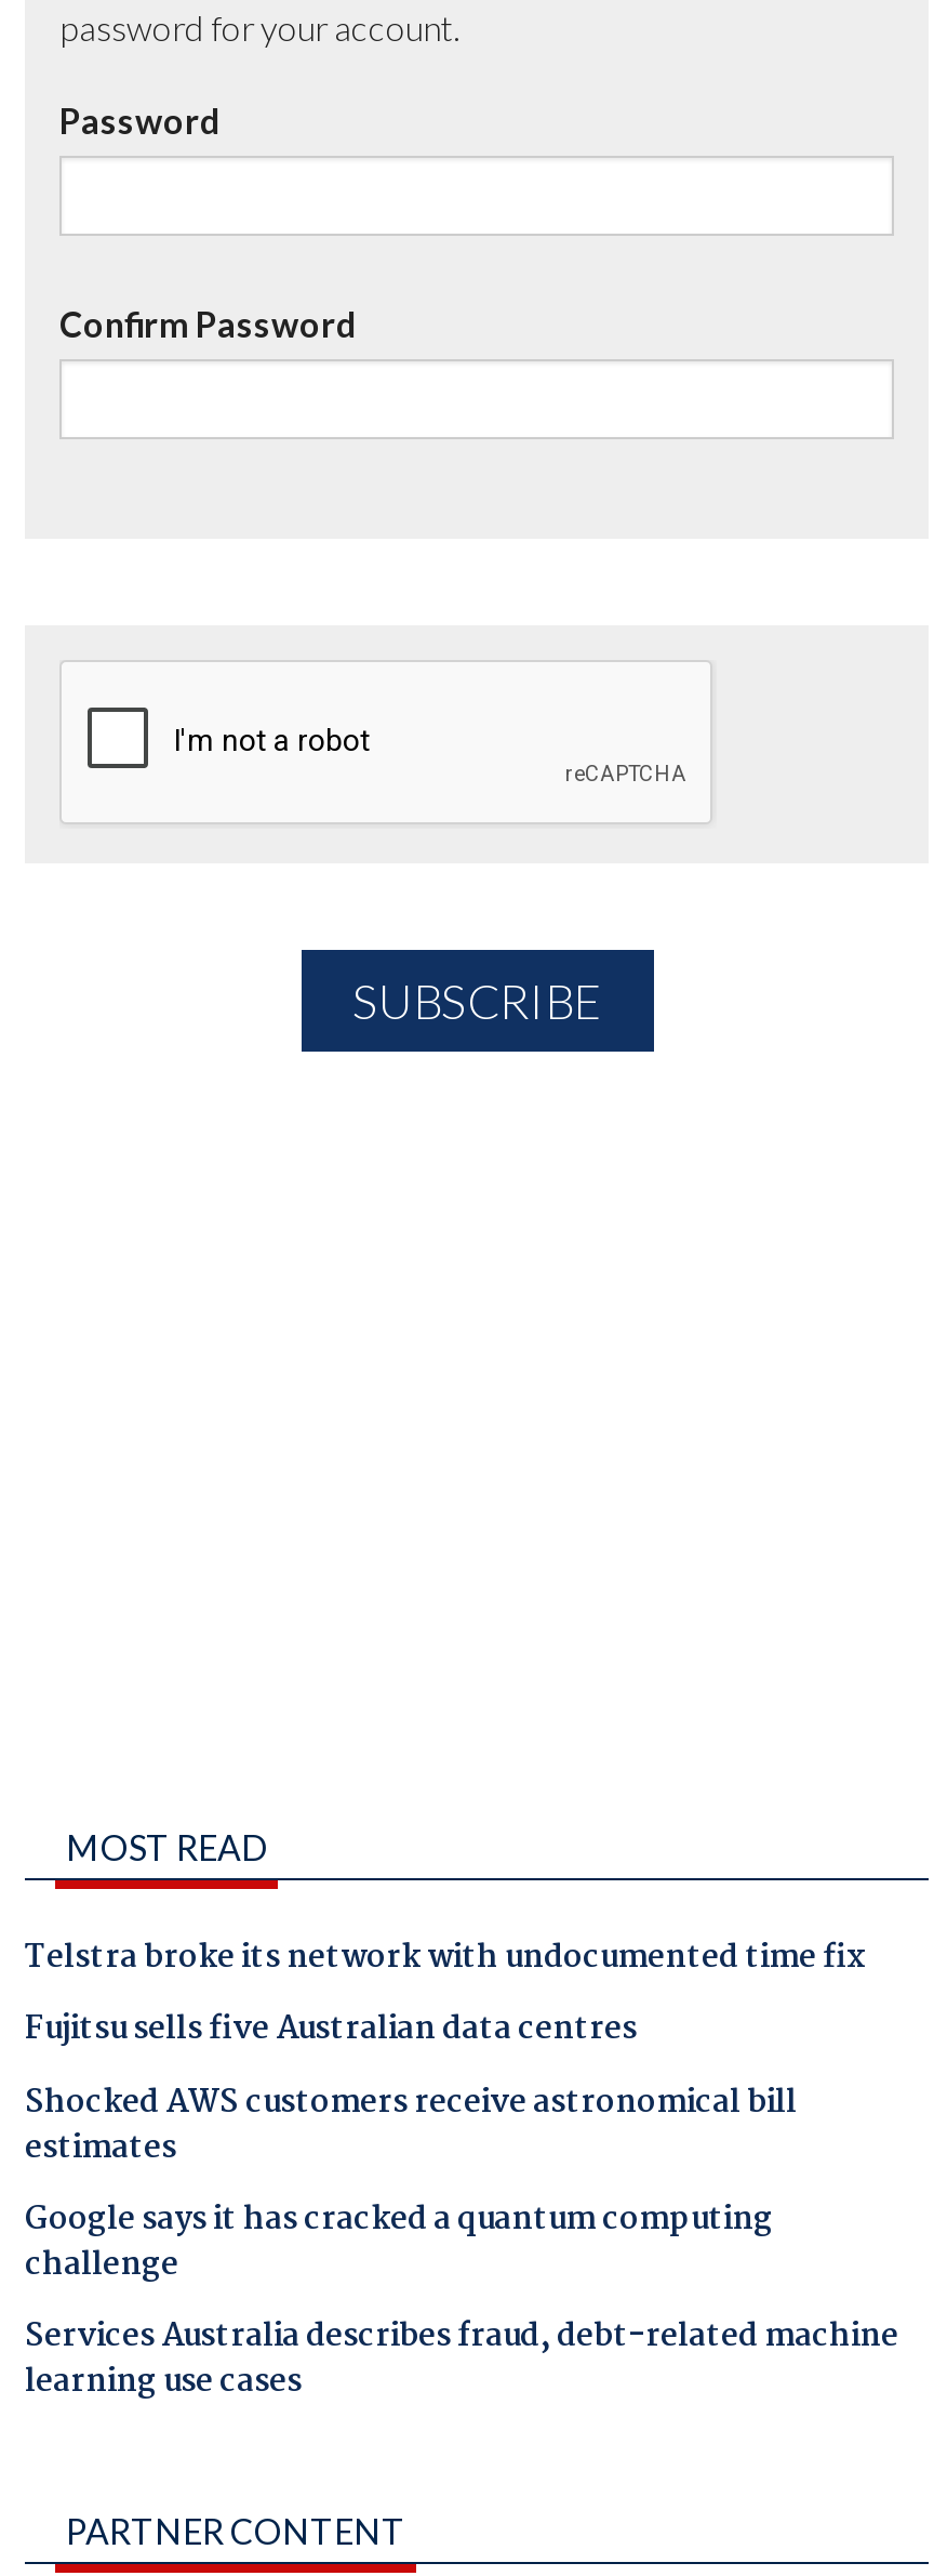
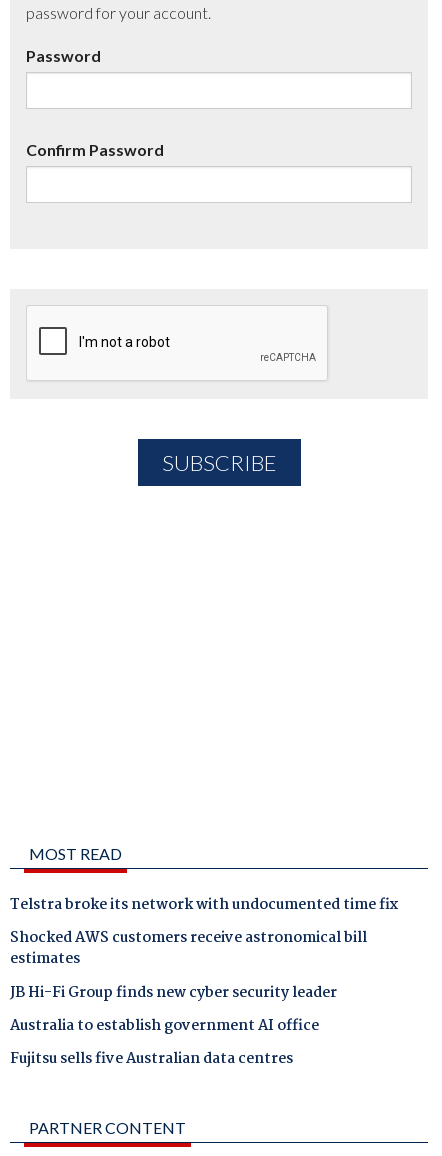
moved down: Fujitsu sells five Australian data centres

- Google says it has cracked a quantum computing
- challenge
- Services Australia describes fraud, debt-related machine
- learning use cases
+ JB Hi-Fi Group finds new cyber security leader
+ Australia to establish government AI office
